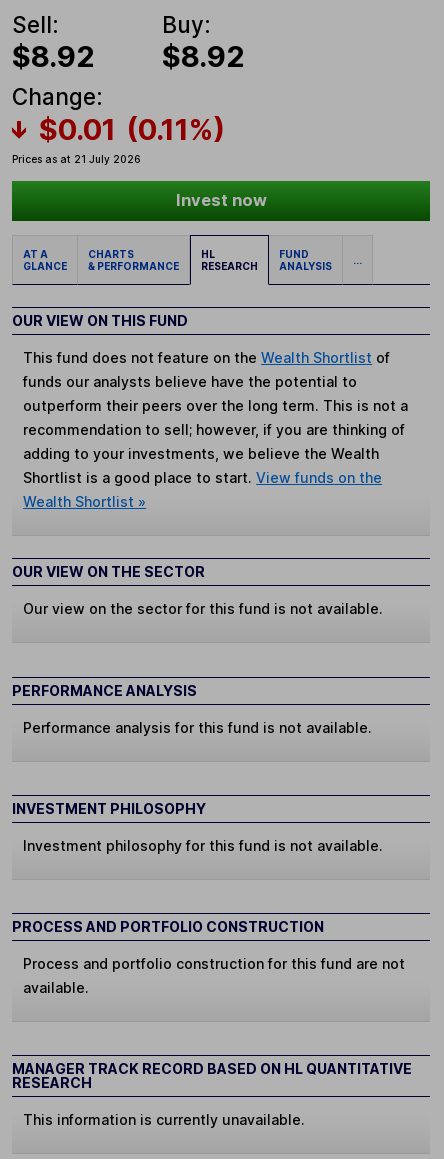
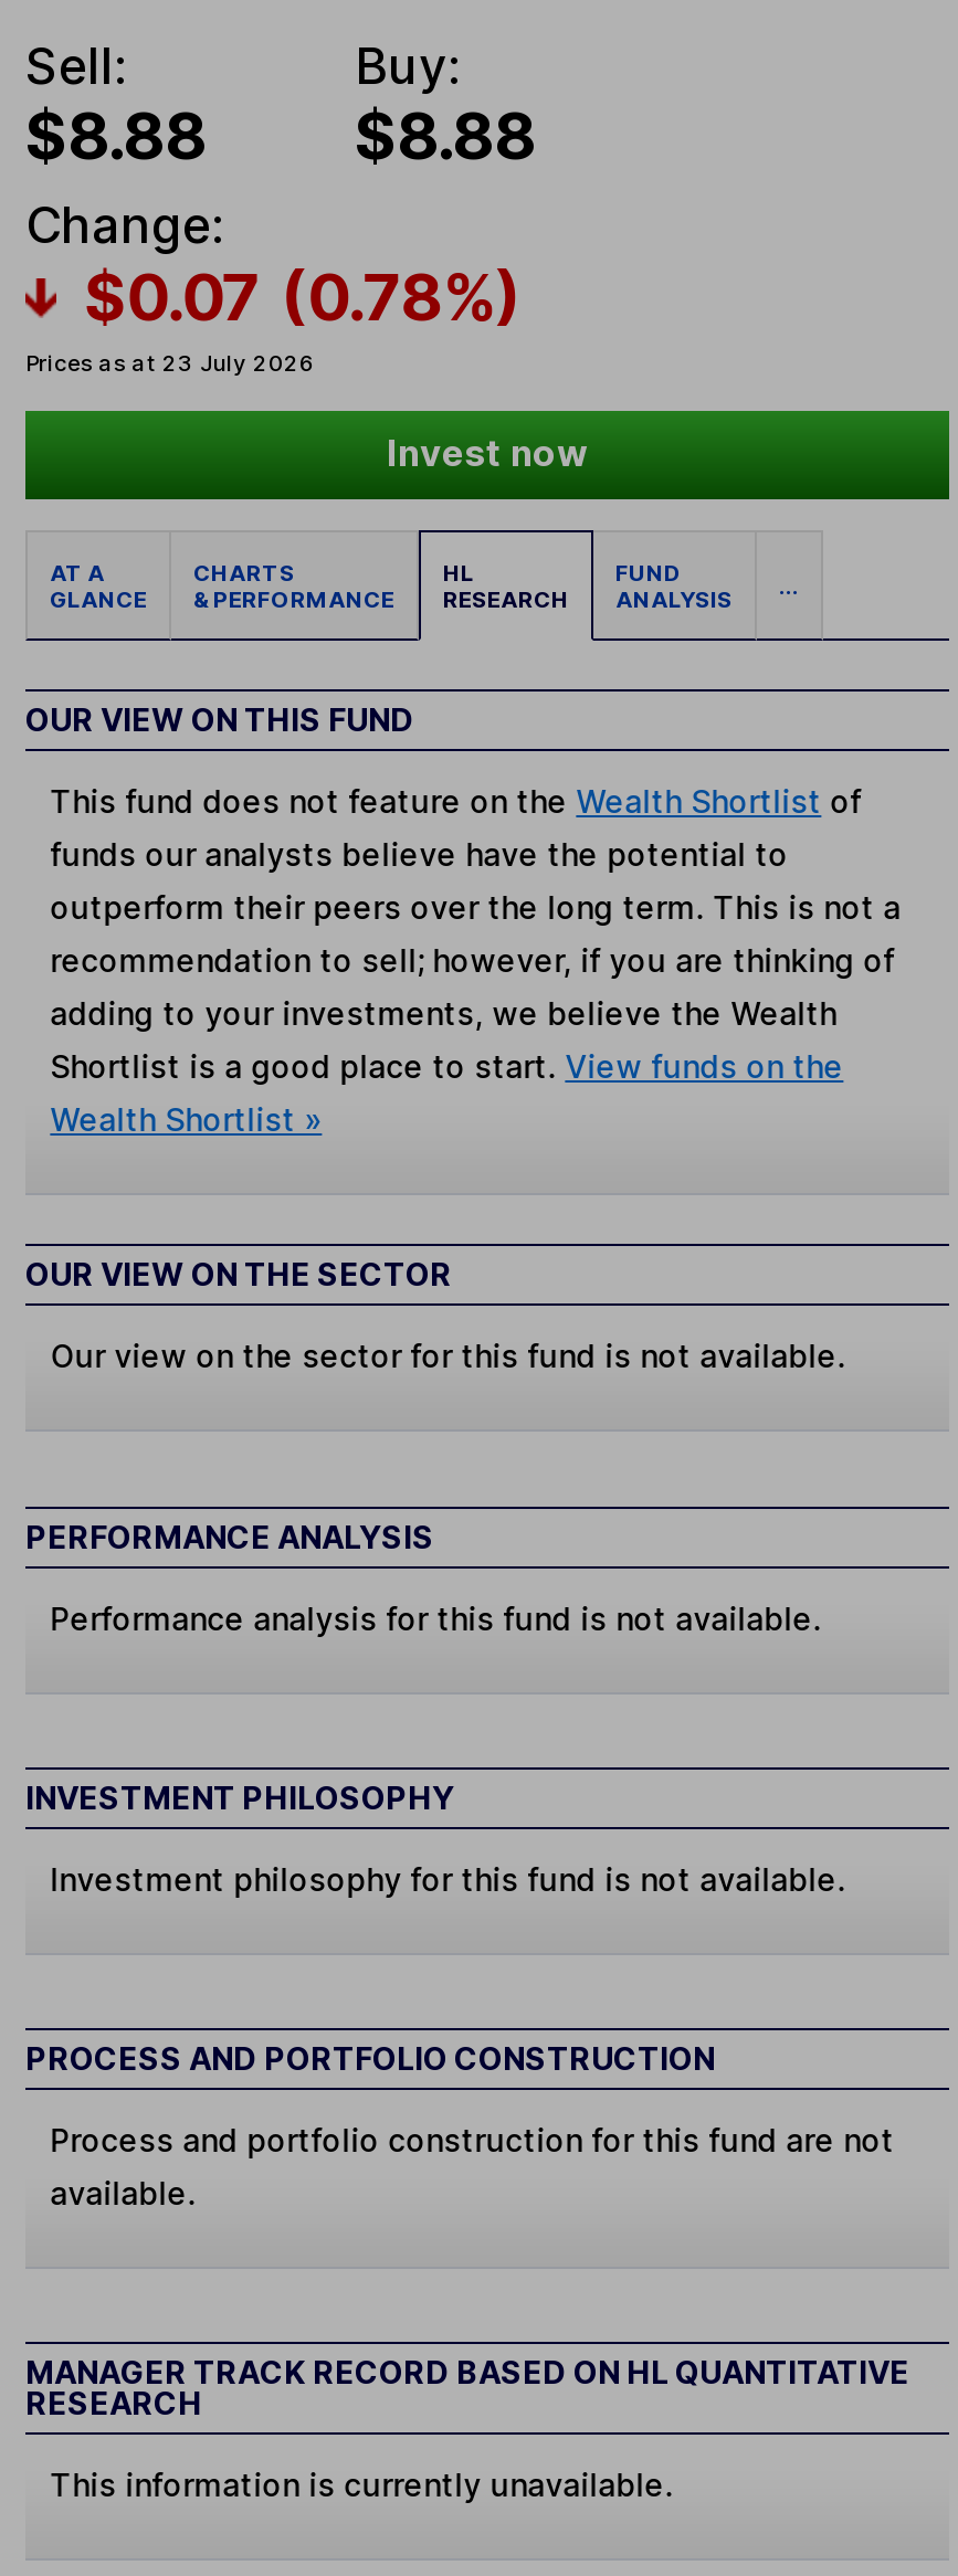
- $8.92
+ $8.88

- $8.92
+ $8.88

- $0.01 (0.11%)
+ $0.07 (0.78%)

- Prices as at 21 July 2026
+ Prices as at 23 July 2026
